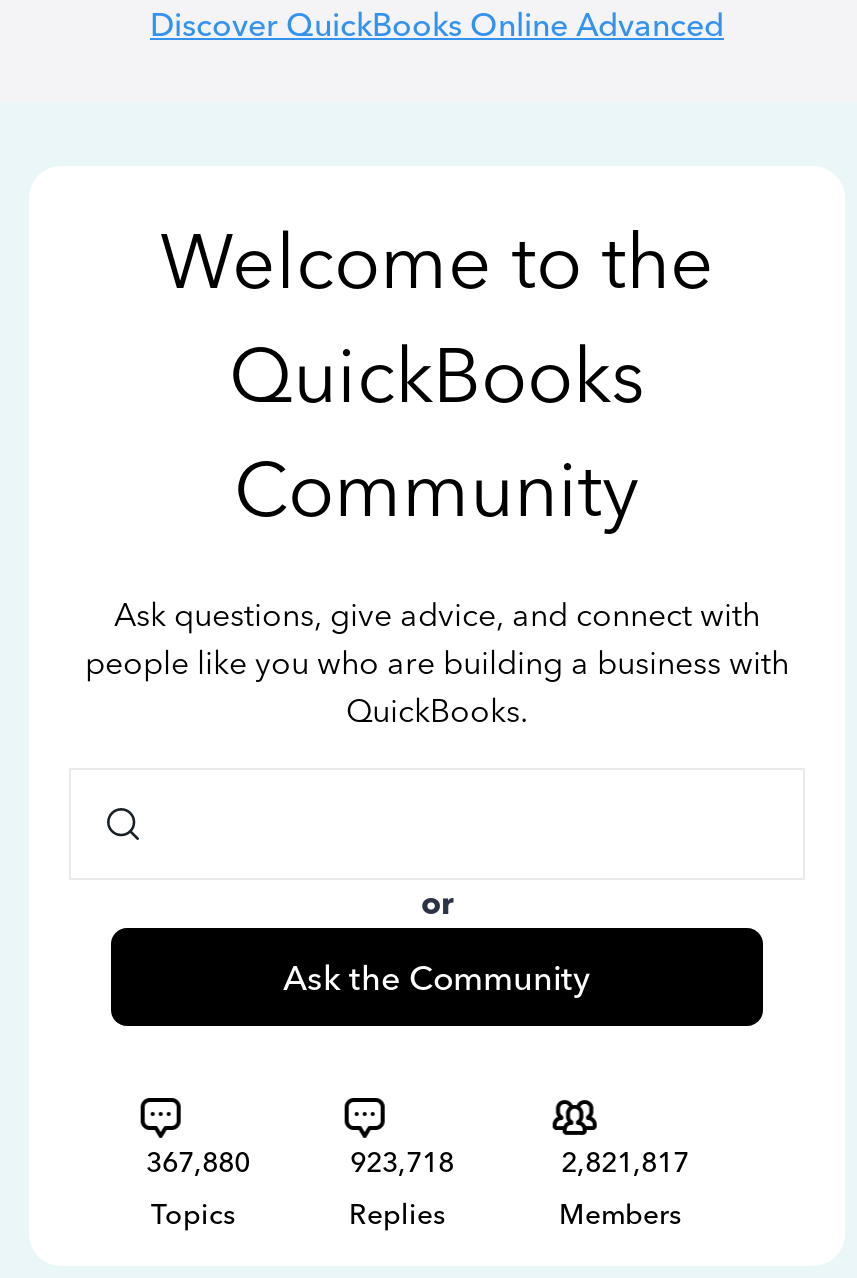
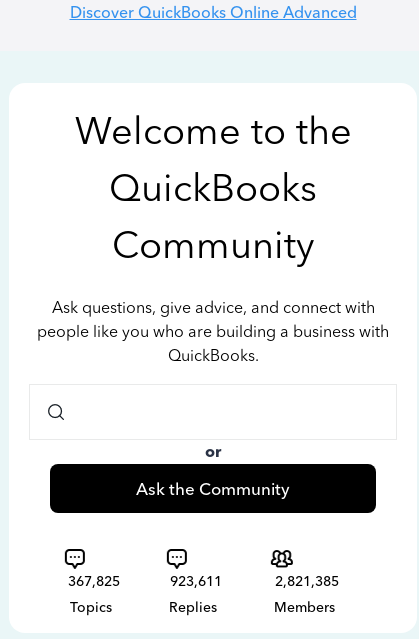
- 367,880
+ 367,825

- 923,718
+ 923,611

- 2,821,817
+ 2,821,385
